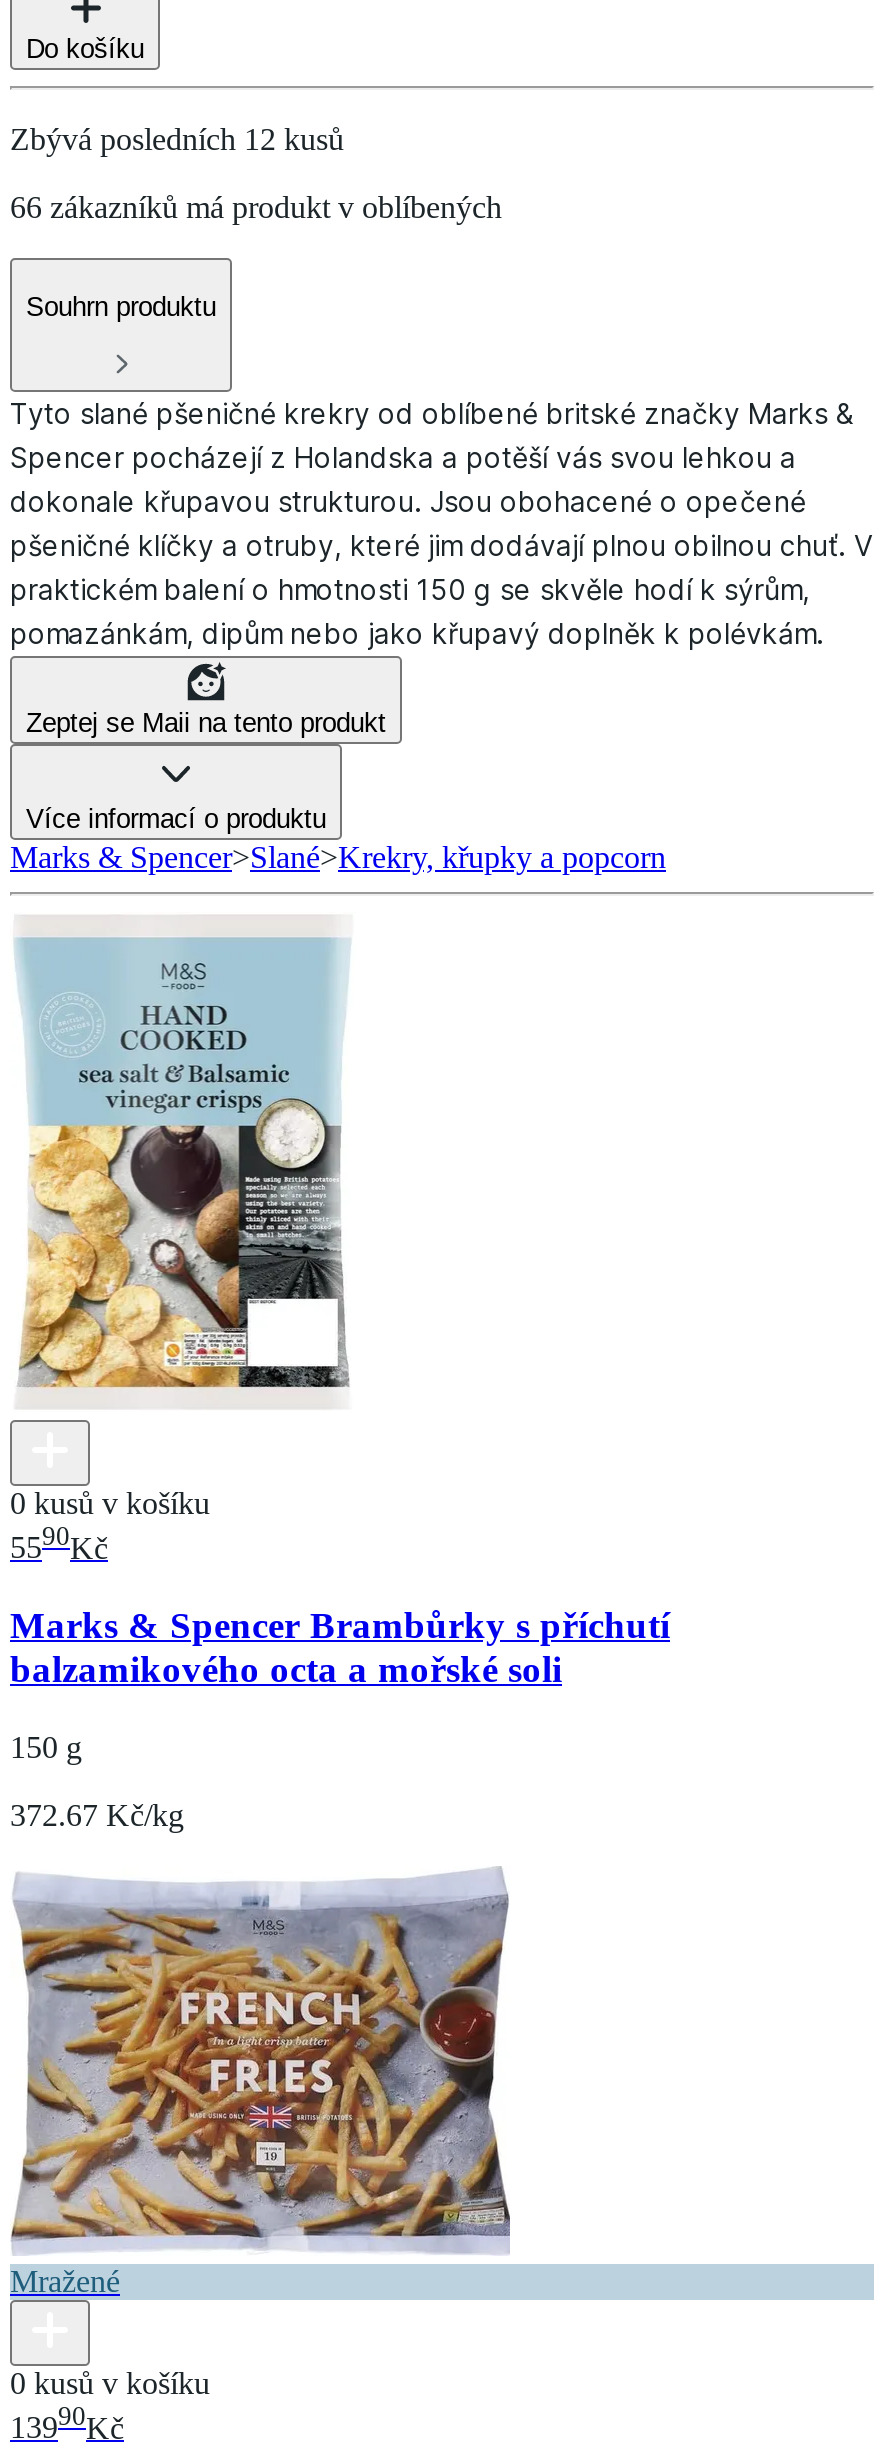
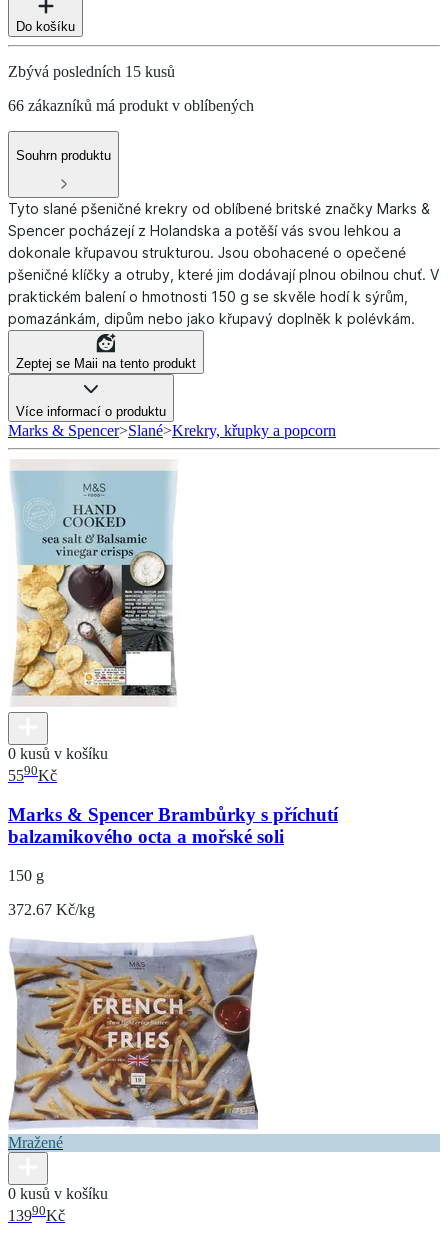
- Zbývá posledních 12 kusů
+ Zbývá posledních 15 kusů
